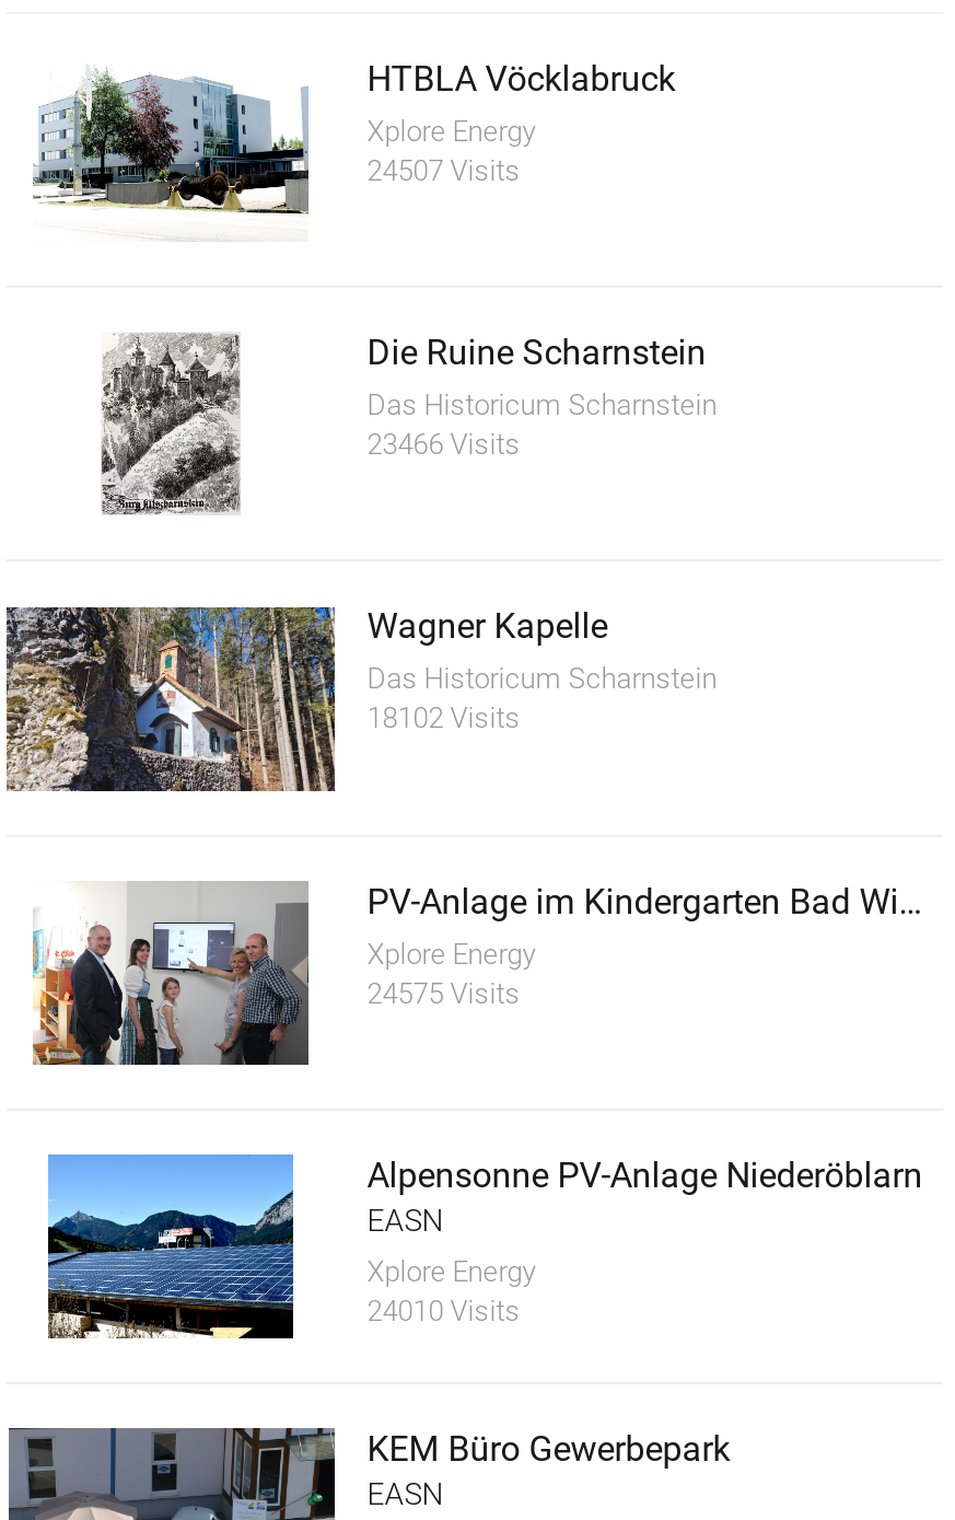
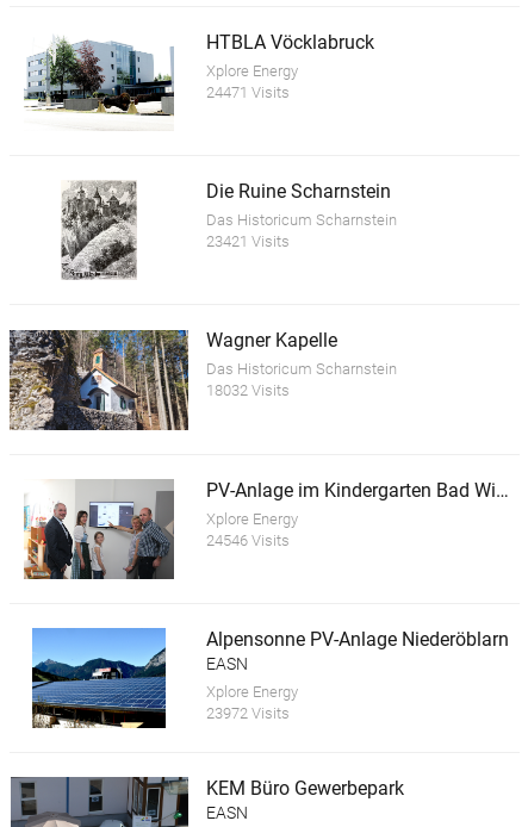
- 24507 Visits
+ 24471 Visits

- 23466 Visits
+ 23421 Visits

- 18102 Visits
+ 18032 Visits

- 24575 Visits
+ 24546 Visits

- 24010 Visits
+ 23972 Visits
